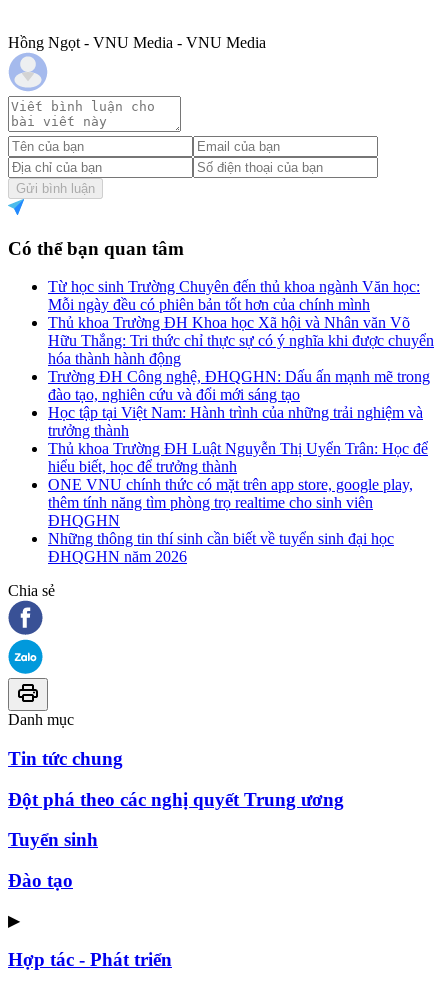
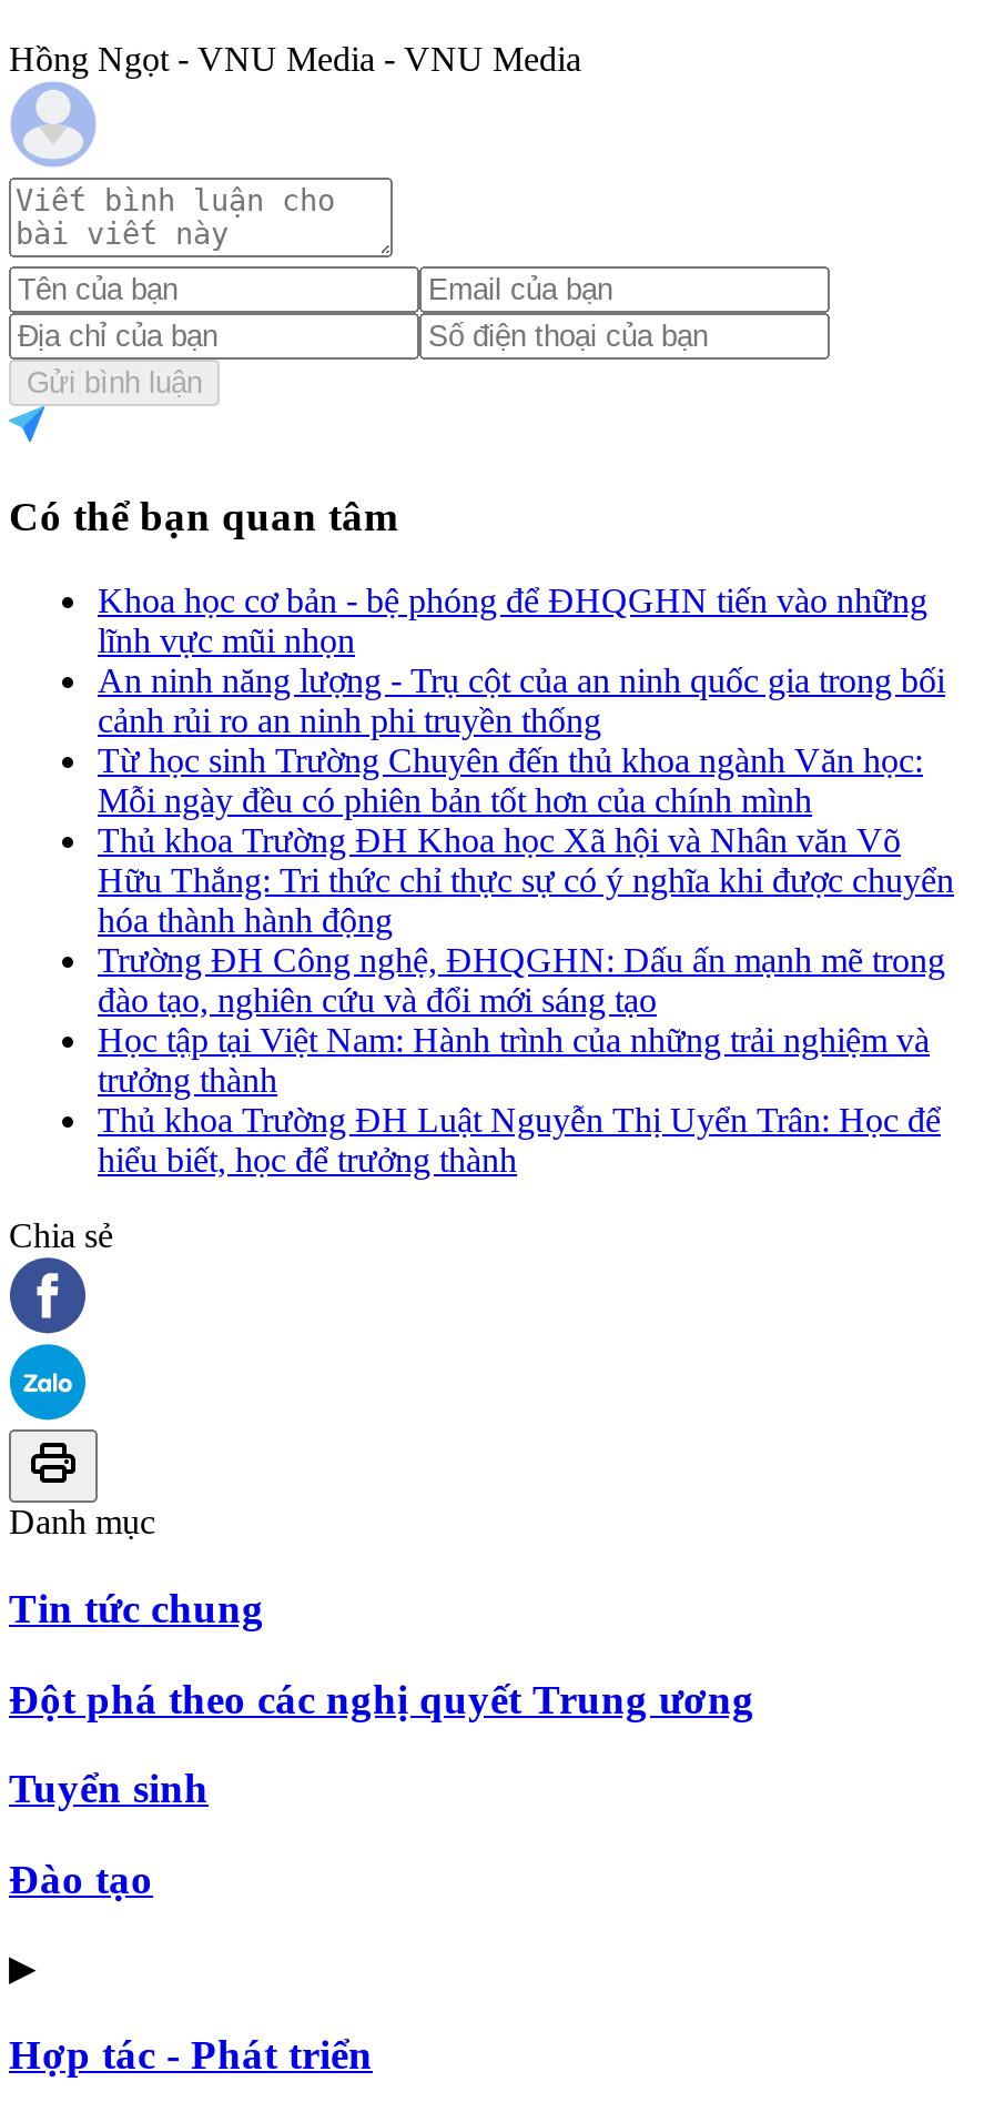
+ Khoa học cơ bản - bệ phóng để ĐHQGHN tiến vào những
+ lĩnh vực mũi nhọn
+ An ninh năng lượng - Trụ cột của an ninh quốc gia trong bối
+ cảnh rủi ro an ninh phi truyền thống

moved down: Từ học sinh Trường Chuyên đến thủ khoa ngành Văn học: | Mỗi ngày đều có phiên bản tốt hơn của chính mình | Thủ khoa Trường ĐH Khoa học Xã hội và Nhân văn Võ | ... | Thủ khoa Trường ĐH Luật Nguyễn Thị Uyển Trân: Học để | hiểu biết, học để trưởng thành

- ONE VNU chính thức có mặt trên app store, google play,
- thêm tính năng tìm phòng trọ realtime cho sinh viên
- ĐHQGHN
- Những thông tin thí sinh cần biết về tuyển sinh đại học
- ĐHQGHN năm 2026
